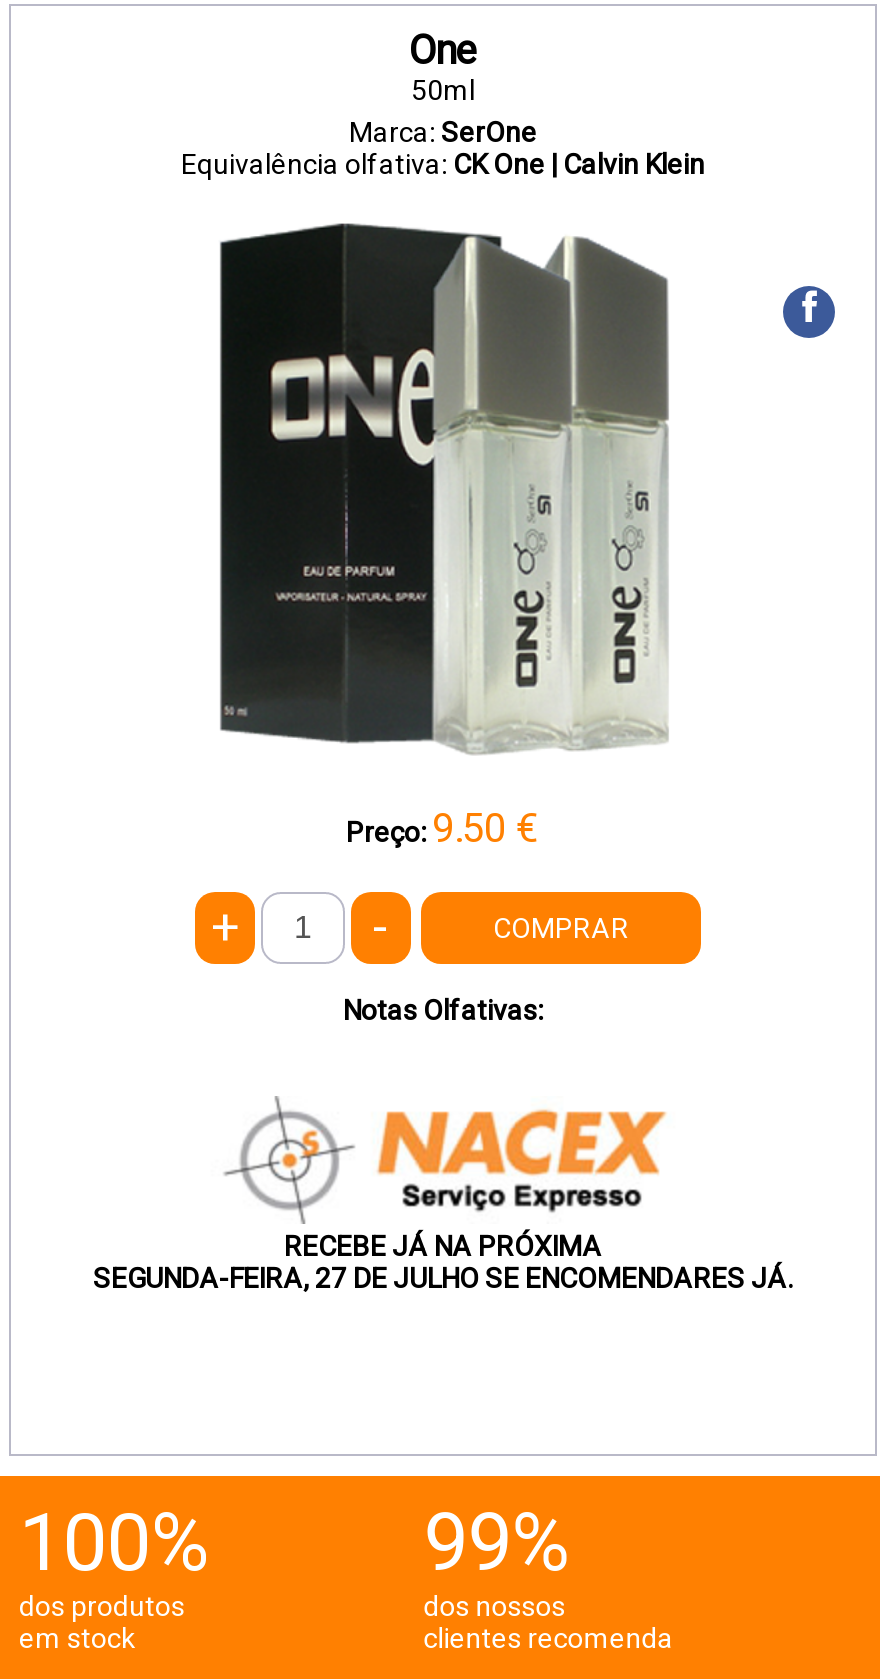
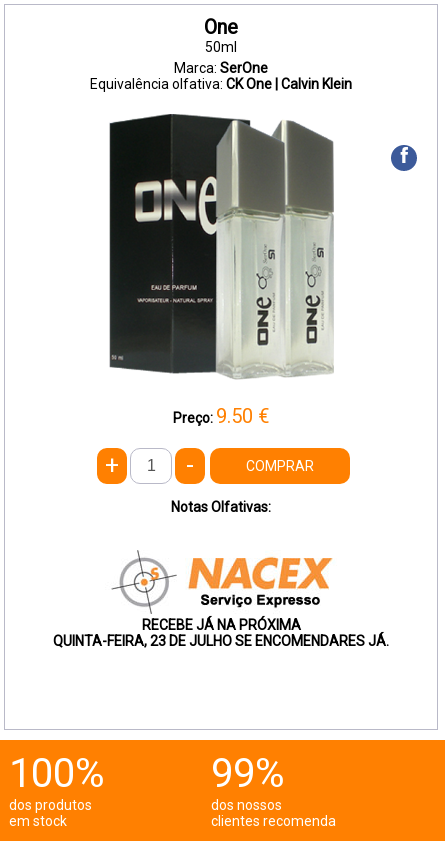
- SEGUNDA-FEIRA, 27 DE JULHO SE ENCOMENDARES JÁ.
+ QUINTA-FEIRA, 23 DE JULHO SE ENCOMENDARES JÁ.
